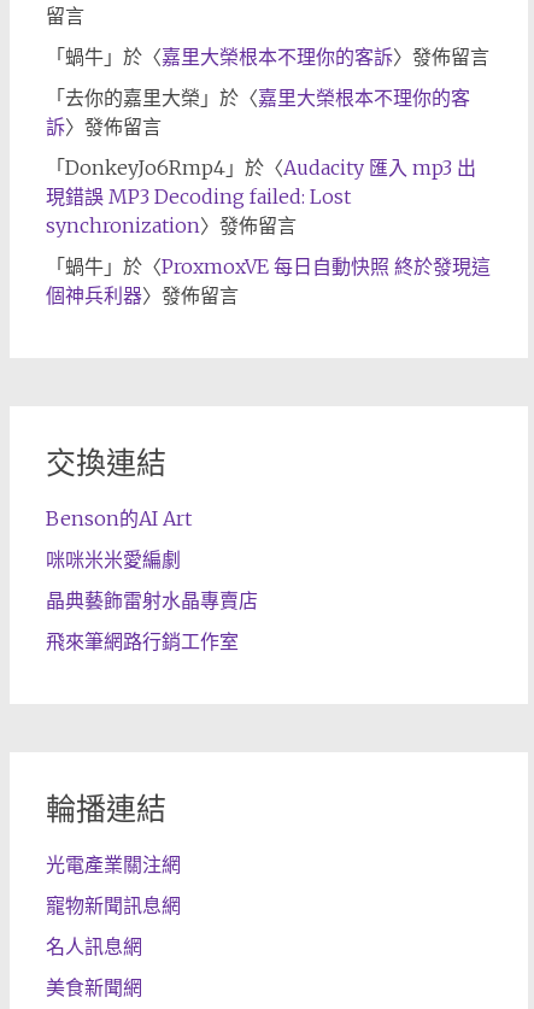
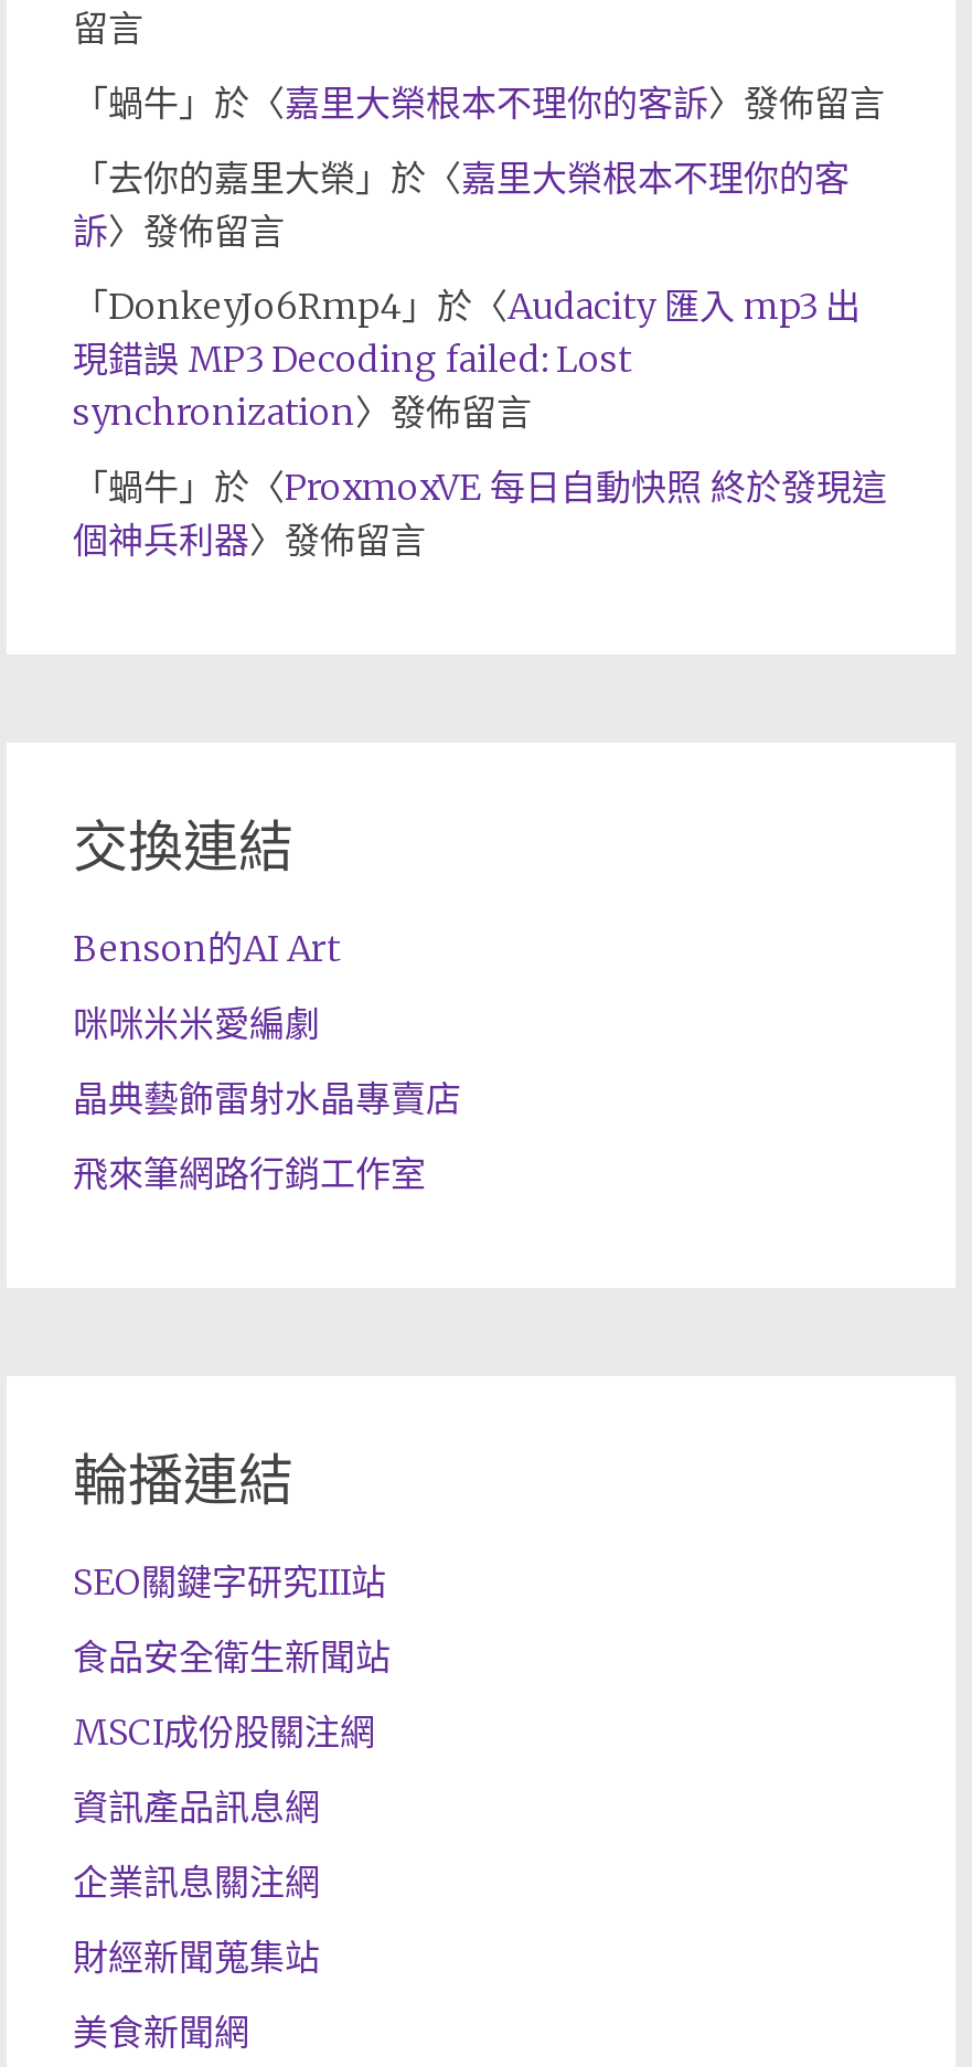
- 光電產業關注網
- 寵物新聞訊息網
- 名人訊息網
+ SEO關鍵字研究III站
+ 食品安全衛生新聞站
+ MSCI成份股關注網
+ 資訊產品訊息網
+ 企業訊息關注網
+ 財經新聞蒐集站
